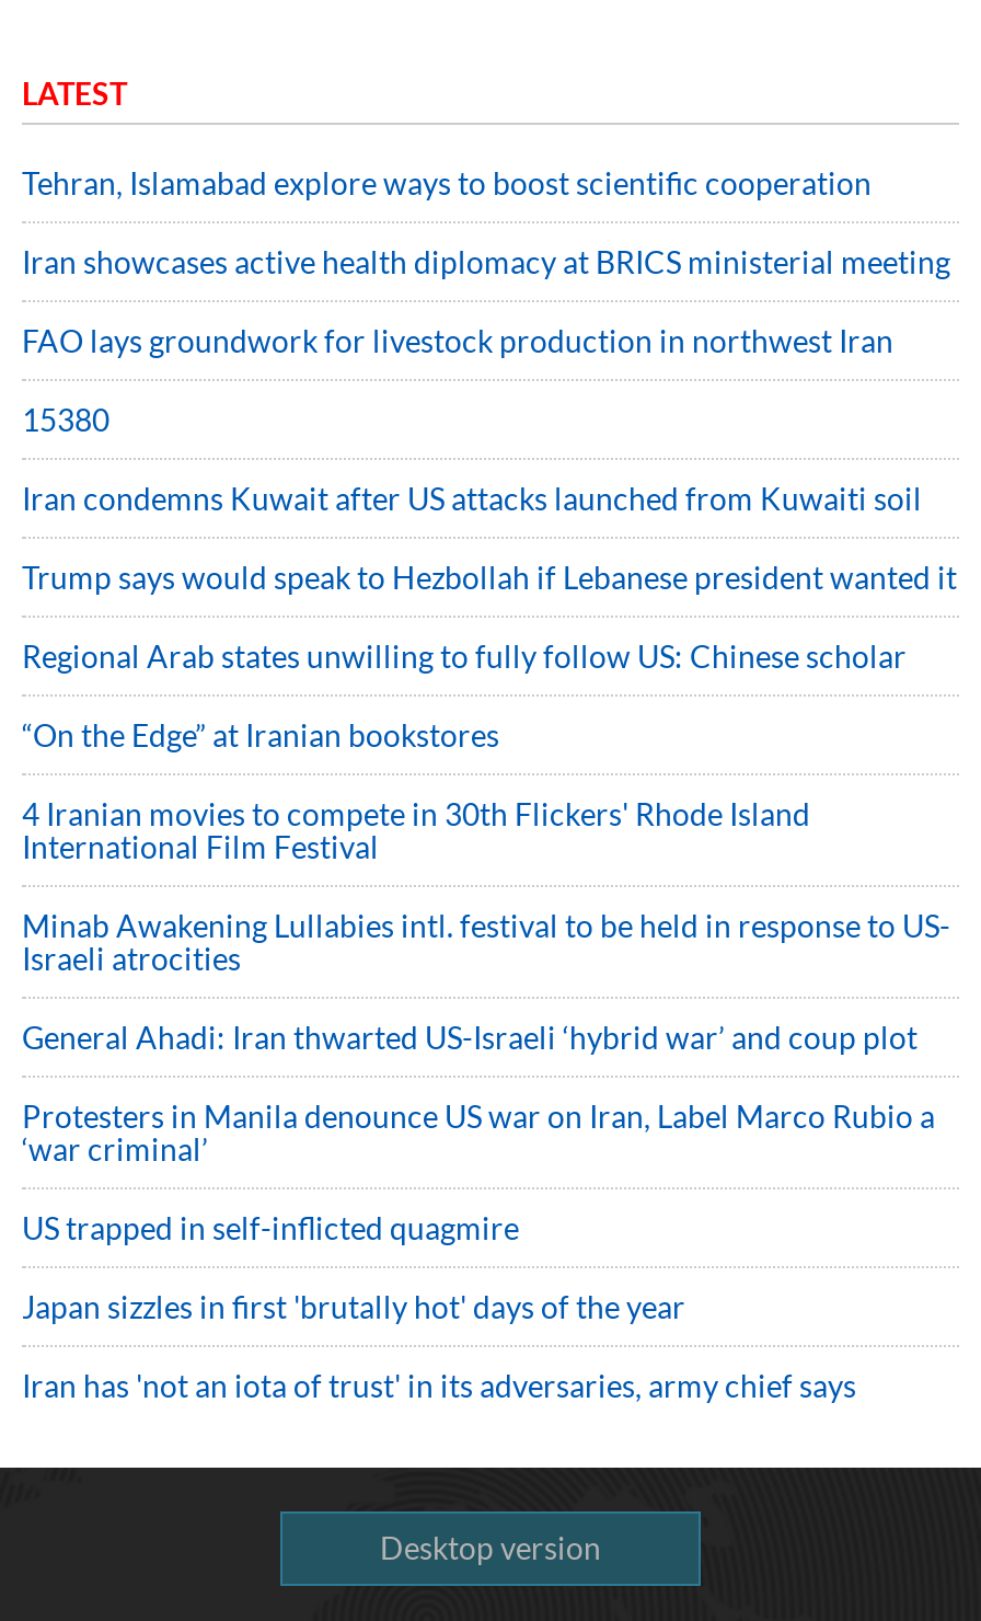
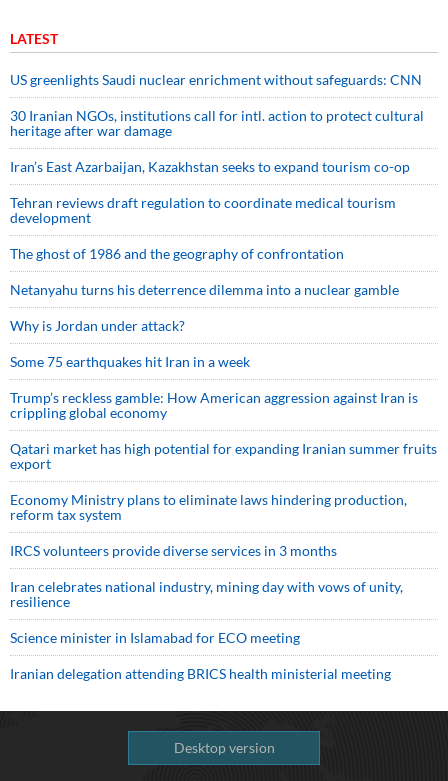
- Tehran, Islamabad explore ways to boost scientific cooperation
+ US greenlights Saudi nuclear enrichment without safeguards: CNN

- Iran showcases active health diplomacy at BRICS ministerial meeting
+ 30 Iranian NGOs, institutions call for intl. action to protect cultural
+ heritage after war damage

- FAO lays groundwork for livestock production in northwest Iran
+ Iran’s East Azarbaijan, Kazakhstan seeks to expand tourism co-op

- 15380
+ Tehran reviews draft regulation to coordinate medical tourism
+ development

- Iran condemns Kuwait after US attacks launched from Kuwaiti soil
+ The ghost of 1986 and the geography of confrontation

- Trump says would speak to Hezbollah if Lebanese president wanted it
+ Netanyahu turns his deterrence dilemma into a nuclear gamble

- Regional Arab states unwilling to fully follow US: Chinese scholar
+ Why is Jordan under attack?

- “On the Edge” at Iranian bookstores
+ Some 75 earthquakes hit Iran in a week

- 4 Iranian movies to compete in 30th Flickers' Rhode Island
- International Film Festival
+ Trump’s reckless gamble: How American aggression against Iran is
+ crippling global economy

- Minab Awakening Lullabies intl. festival to be held in response to US-
- Israeli atrocities
+ Qatari market has high potential for expanding Iranian summer fruits
+ export

- General Ahadi: Iran thwarted US-Israeli ‘hybrid war’ and coup plot
+ Economy Ministry plans to eliminate laws hindering production,
+ reform tax system

- Protesters in Manila denounce US war on Iran, Label Marco Rubio a
- ‘war criminal’
+ IRCS volunteers provide diverse services in 3 months

- US trapped in self-inflicted quagmire
+ Iran celebrates national industry, mining day with vows of unity,
+ resilience

- Japan sizzles in first 'brutally hot' days of the year
+ Science minister in Islamabad for ECO meeting

- Iran has 'not an iota of trust' in its adversaries, army chief says
+ Iranian delegation attending BRICS health ministerial meeting
